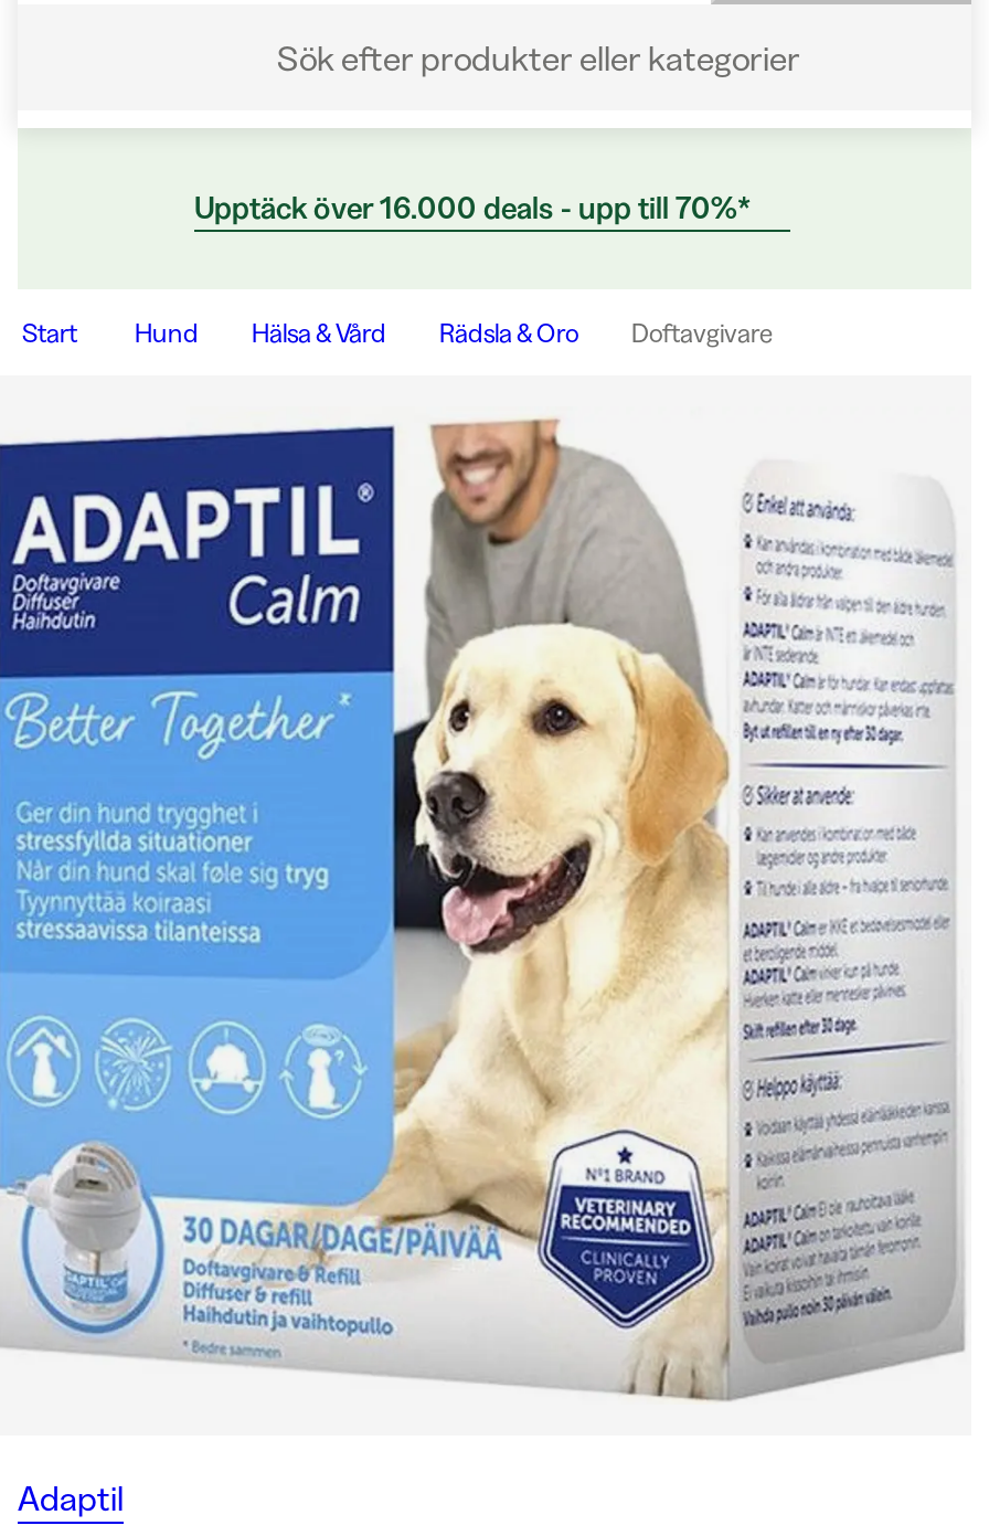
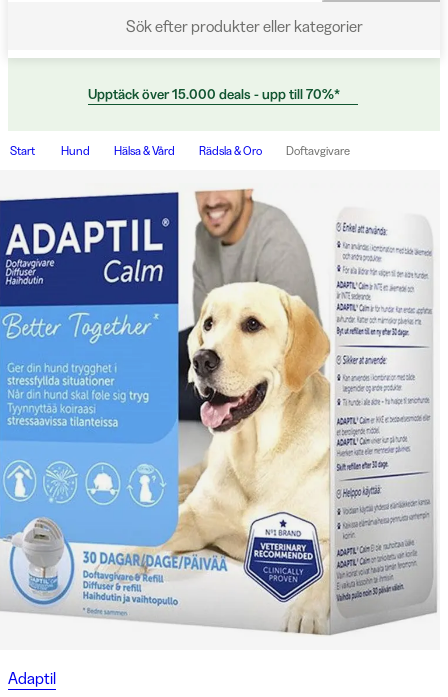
- Upptäck över 16.000 deals - upp till 70%*
+ Upptäck över 15.000 deals - upp till 70%*
